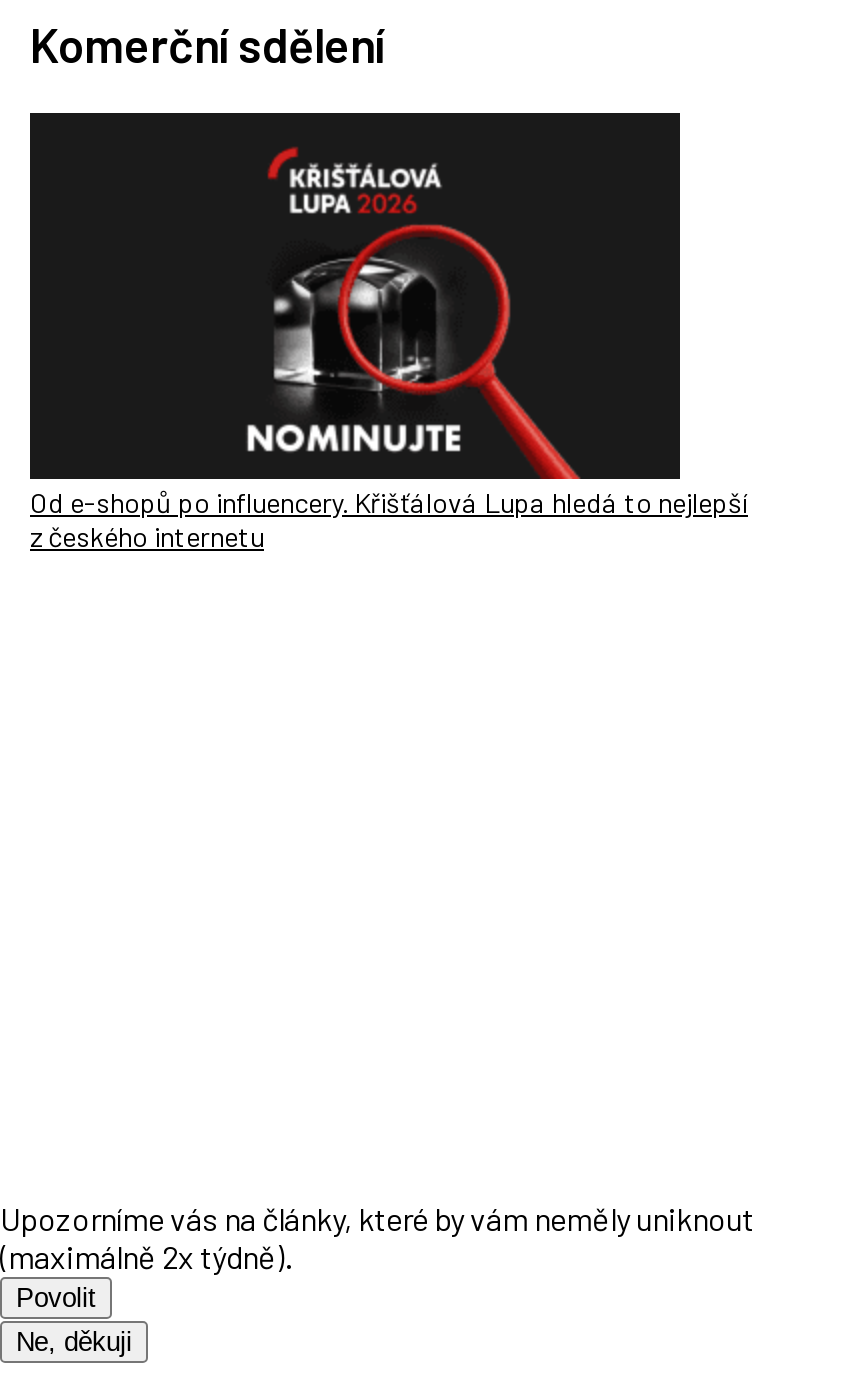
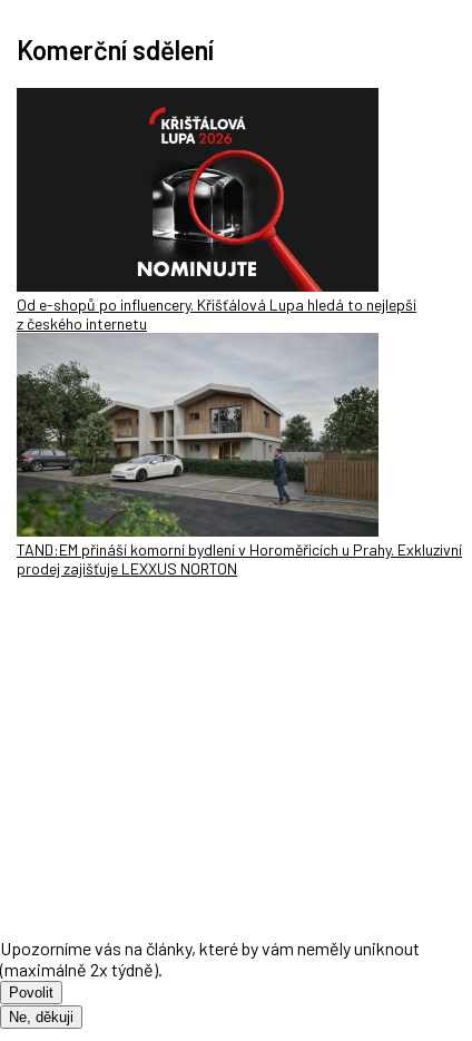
+ [image]
+ TAND:EM přináší komorní bydlení v Horoměřicích u Prahy. Exkluzivní
+ prodej zajišťuje LEXXUS NORTON
